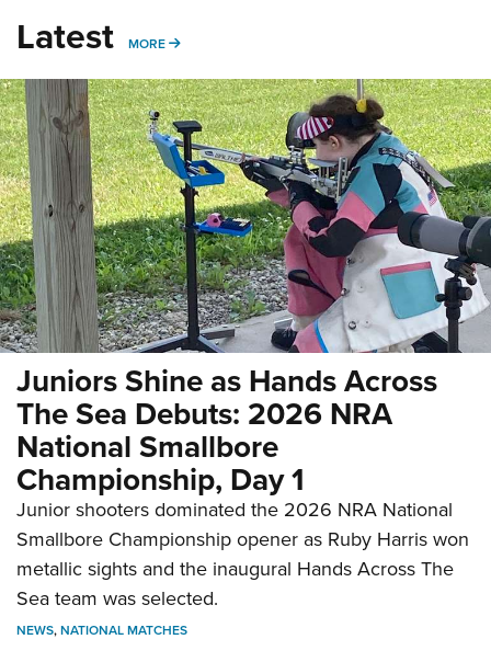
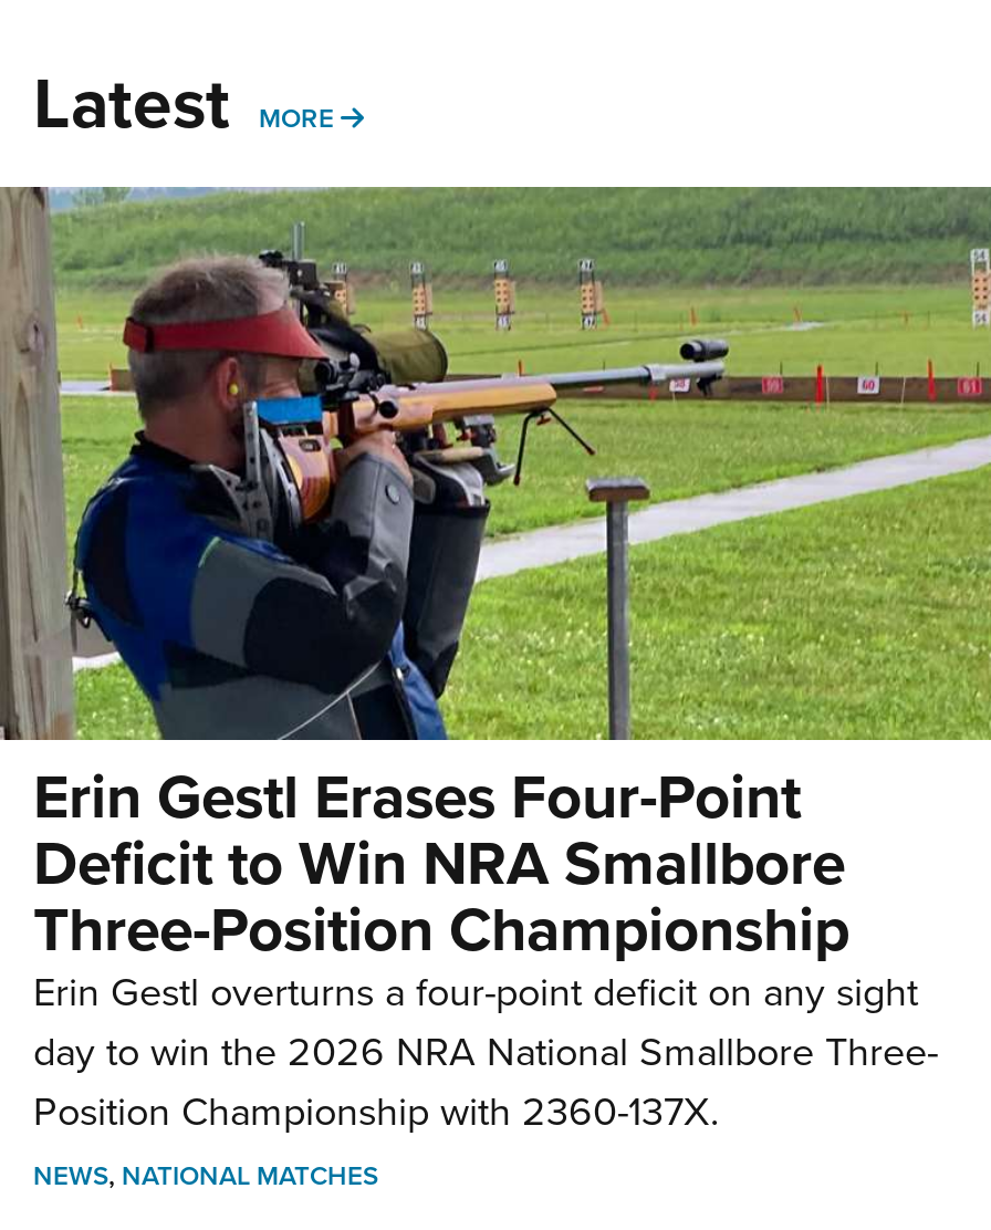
- [image]
- Juniors Shine as Hands Across
- The Sea Debuts: 2026 NRA
- National Smallbore
- Championship, Day 1
- Junior shooters dominated the 2026 NRA National
- Smallbore Championship opener as Ruby Harris won
- metallic sights and the inaugural Hands Across The
- Sea team was selected.
+ [image]
+ Erin Gestl Erases Four-Point
+ Deficit to Win NRA Smallbore
+ Three-Position Championship
+ Erin Gestl overturns a four-point deficit on any sight
+ day to win the 2026 NRA National Smallbore Three-
+ Position Championship with 2360-137X.
